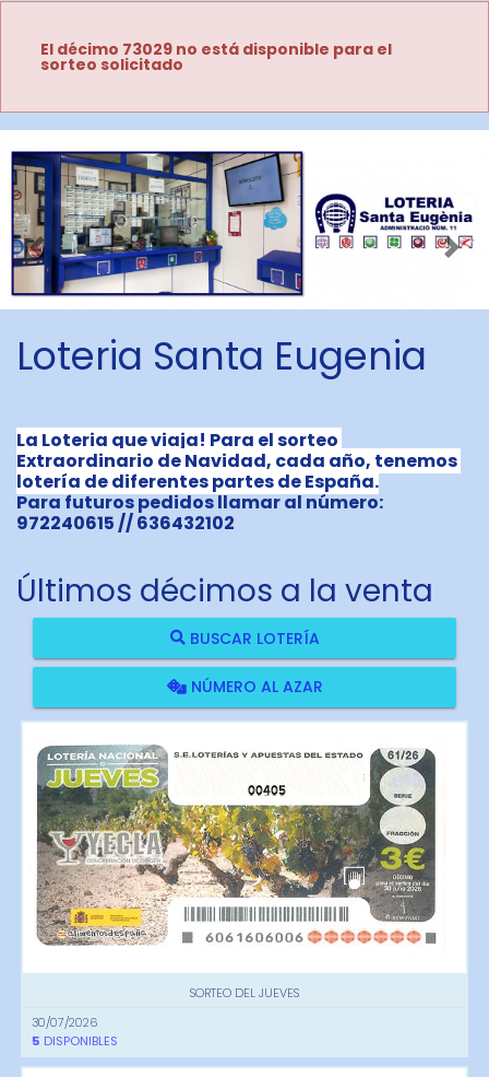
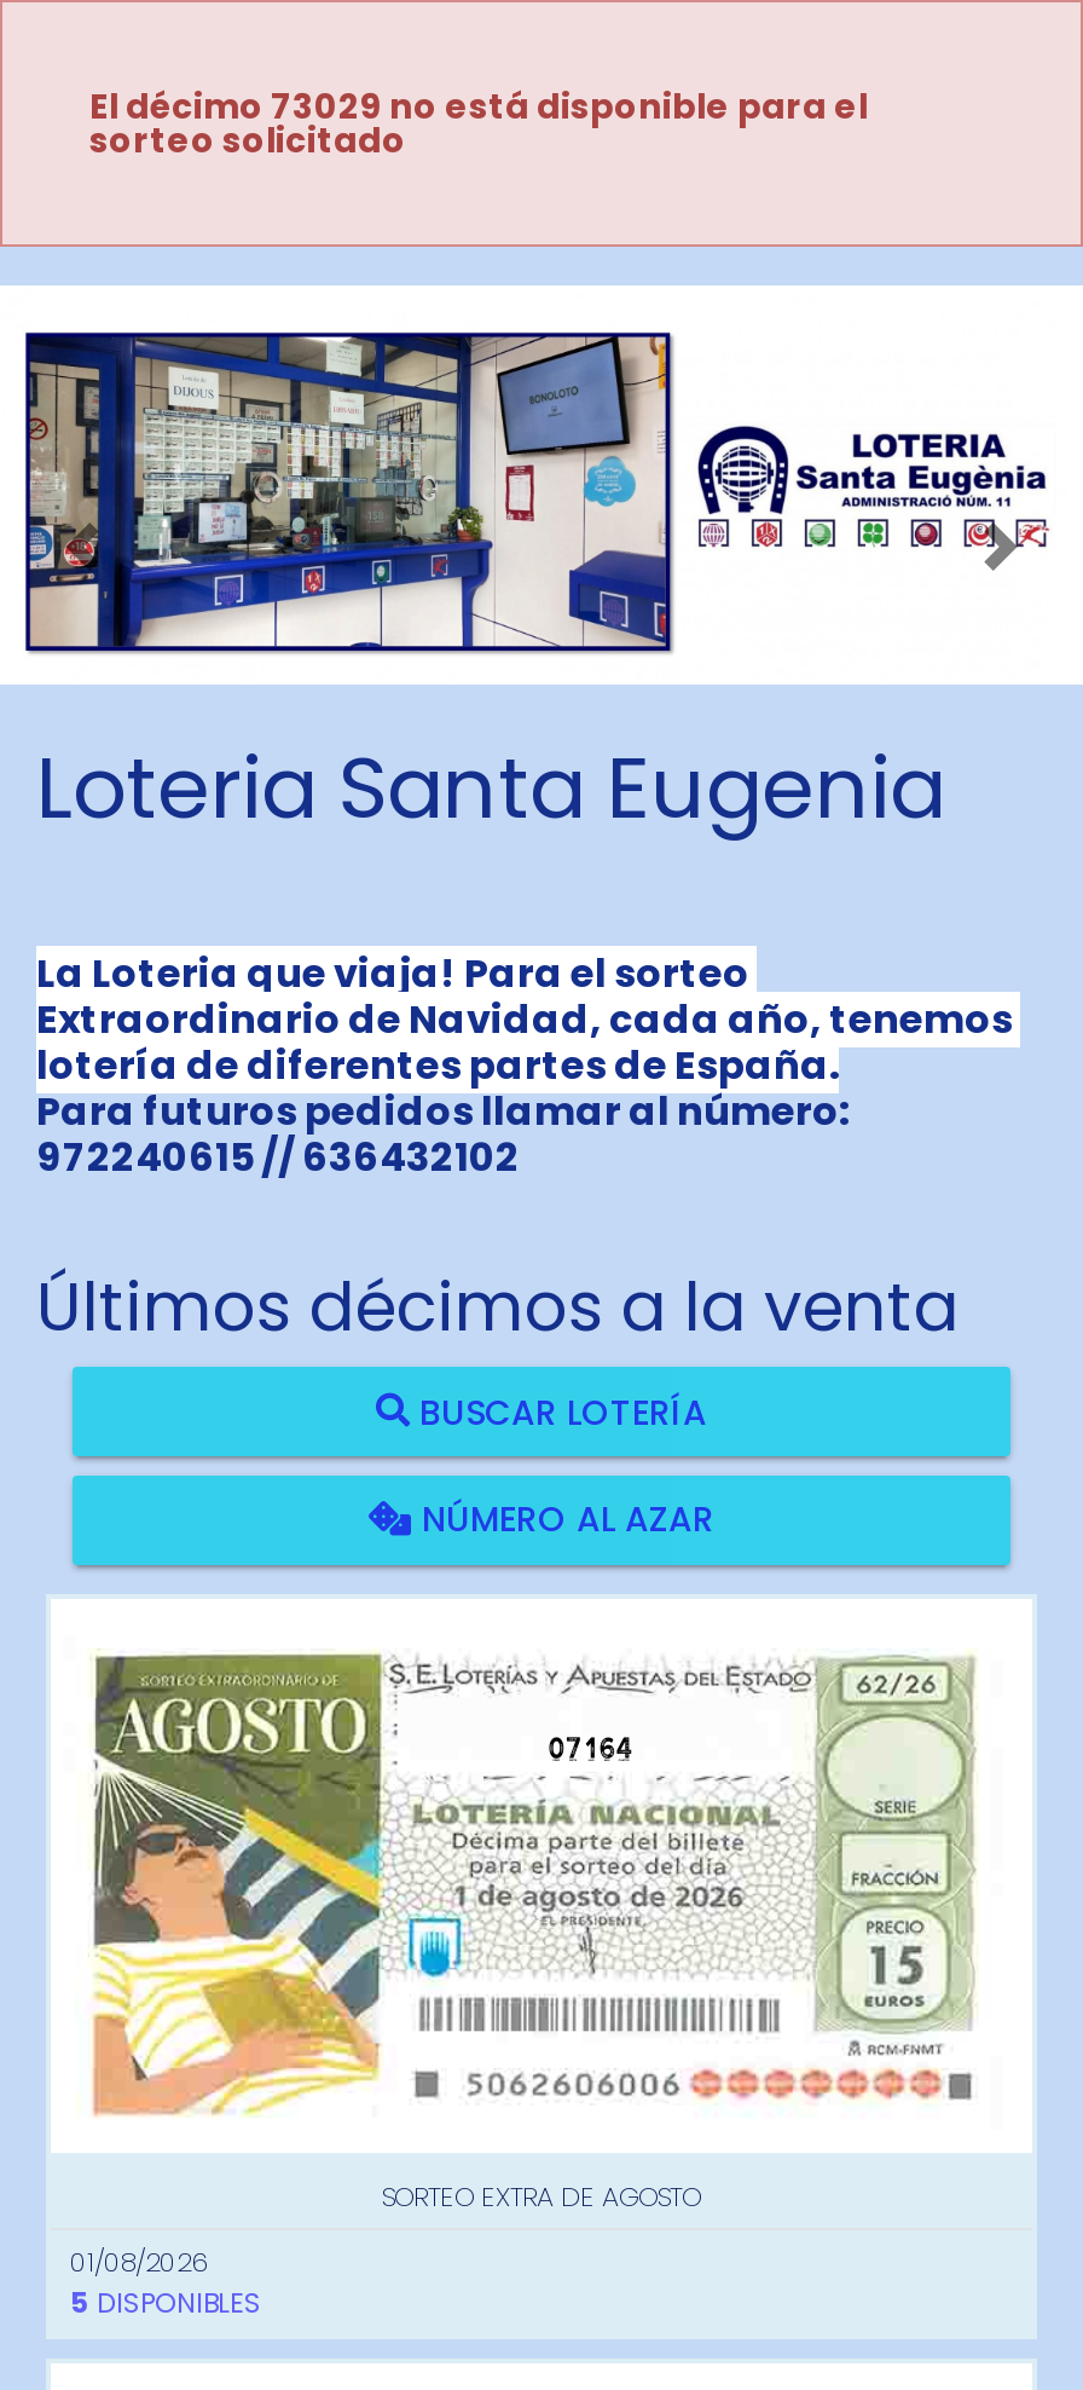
- [image]
- 00405
+ [image]
+ 07164

- SORTEO DEL JUEVES
+ SORTEO EXTRA DE AGOSTO

- 30/07/2026
+ 01/08/2026
